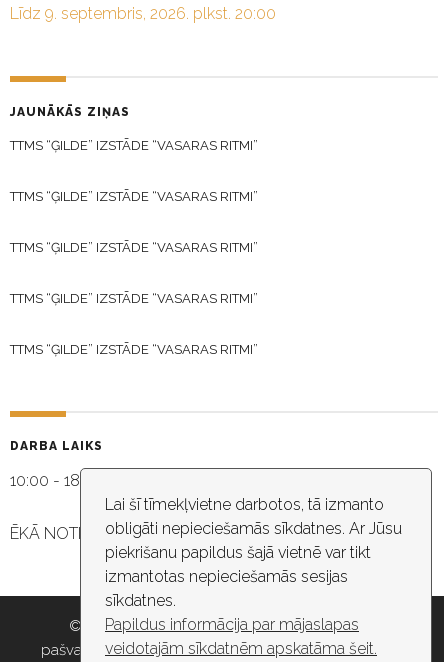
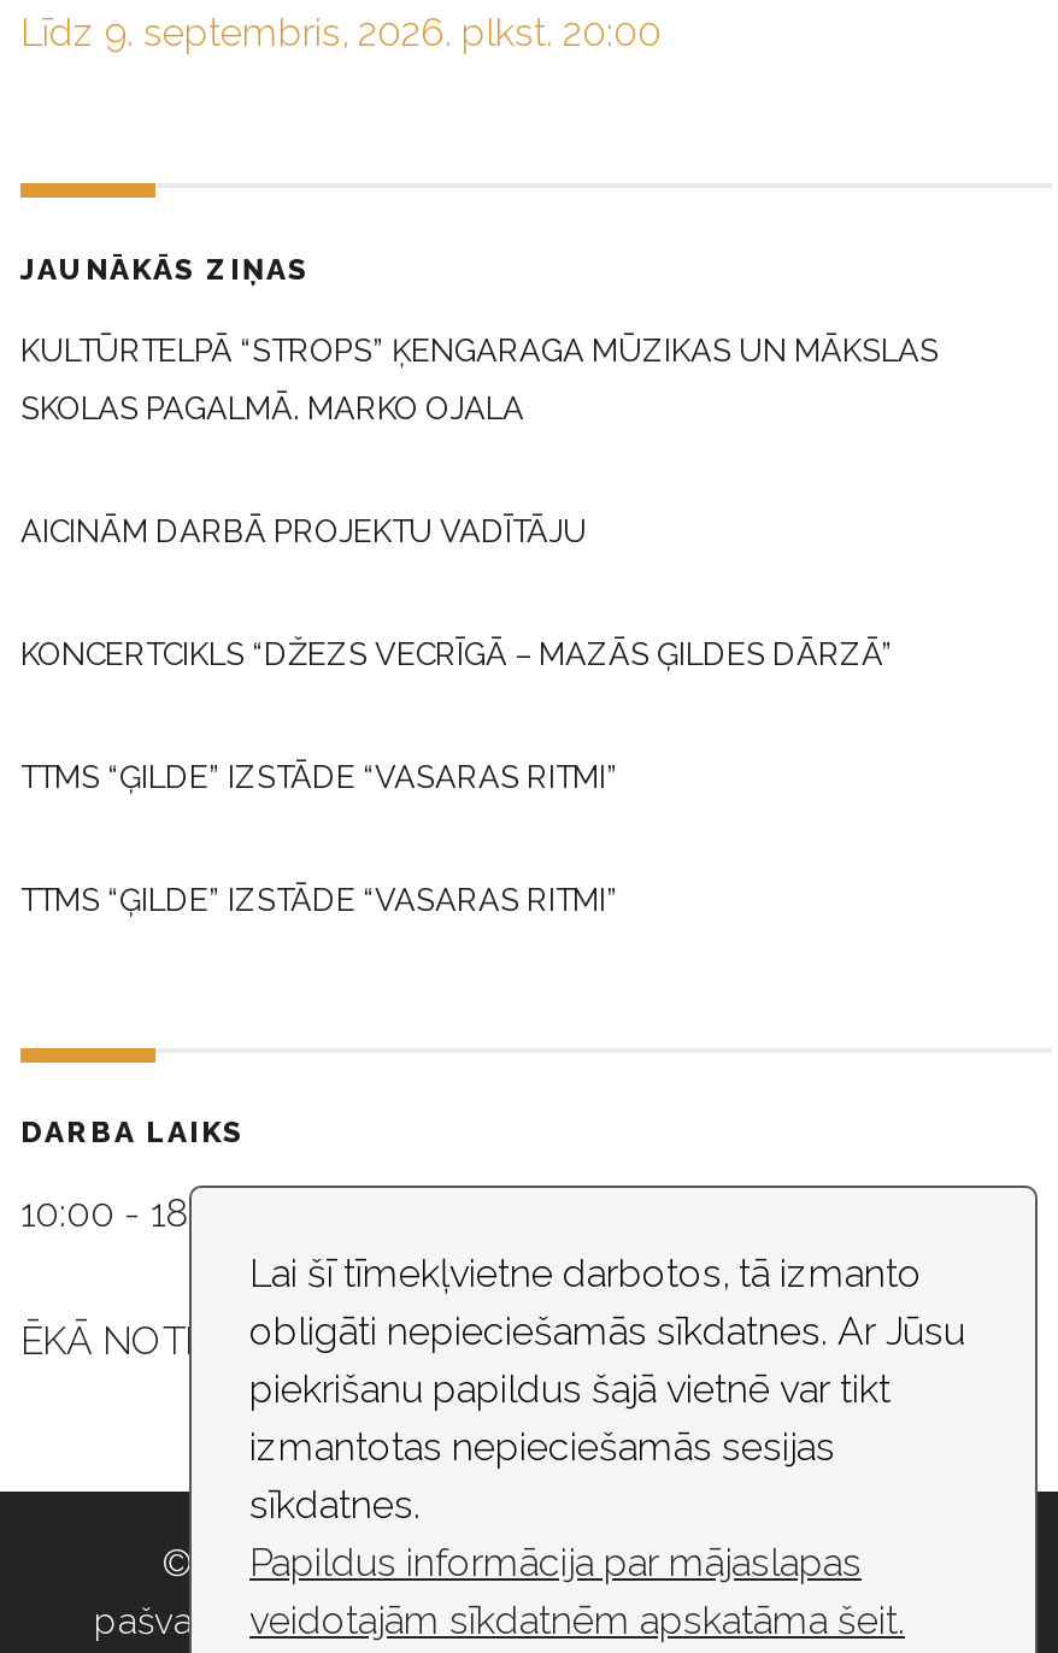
- TTMS “ĢILDE” IZSTĀDE “VASARAS RITMI”
- TTMS “ĢILDE” IZSTĀDE “VASARAS RITMI”
- TTMS “ĢILDE” IZSTĀDE “VASARAS RITMI”
+ KULTŪRTELPĀ “STROPS” ĶENGARAGA MŪZIKAS UN MĀKSLAS
+ SKOLAS PAGALMĀ. MARKO OJALA
+ AICINĀM DARBĀ PROJEKTU VADĪTĀJU
+ KONCERTCIKLS “DŽEZS VECRĪGĀ – MAZĀS ĢILDES DĀRZĀ”
